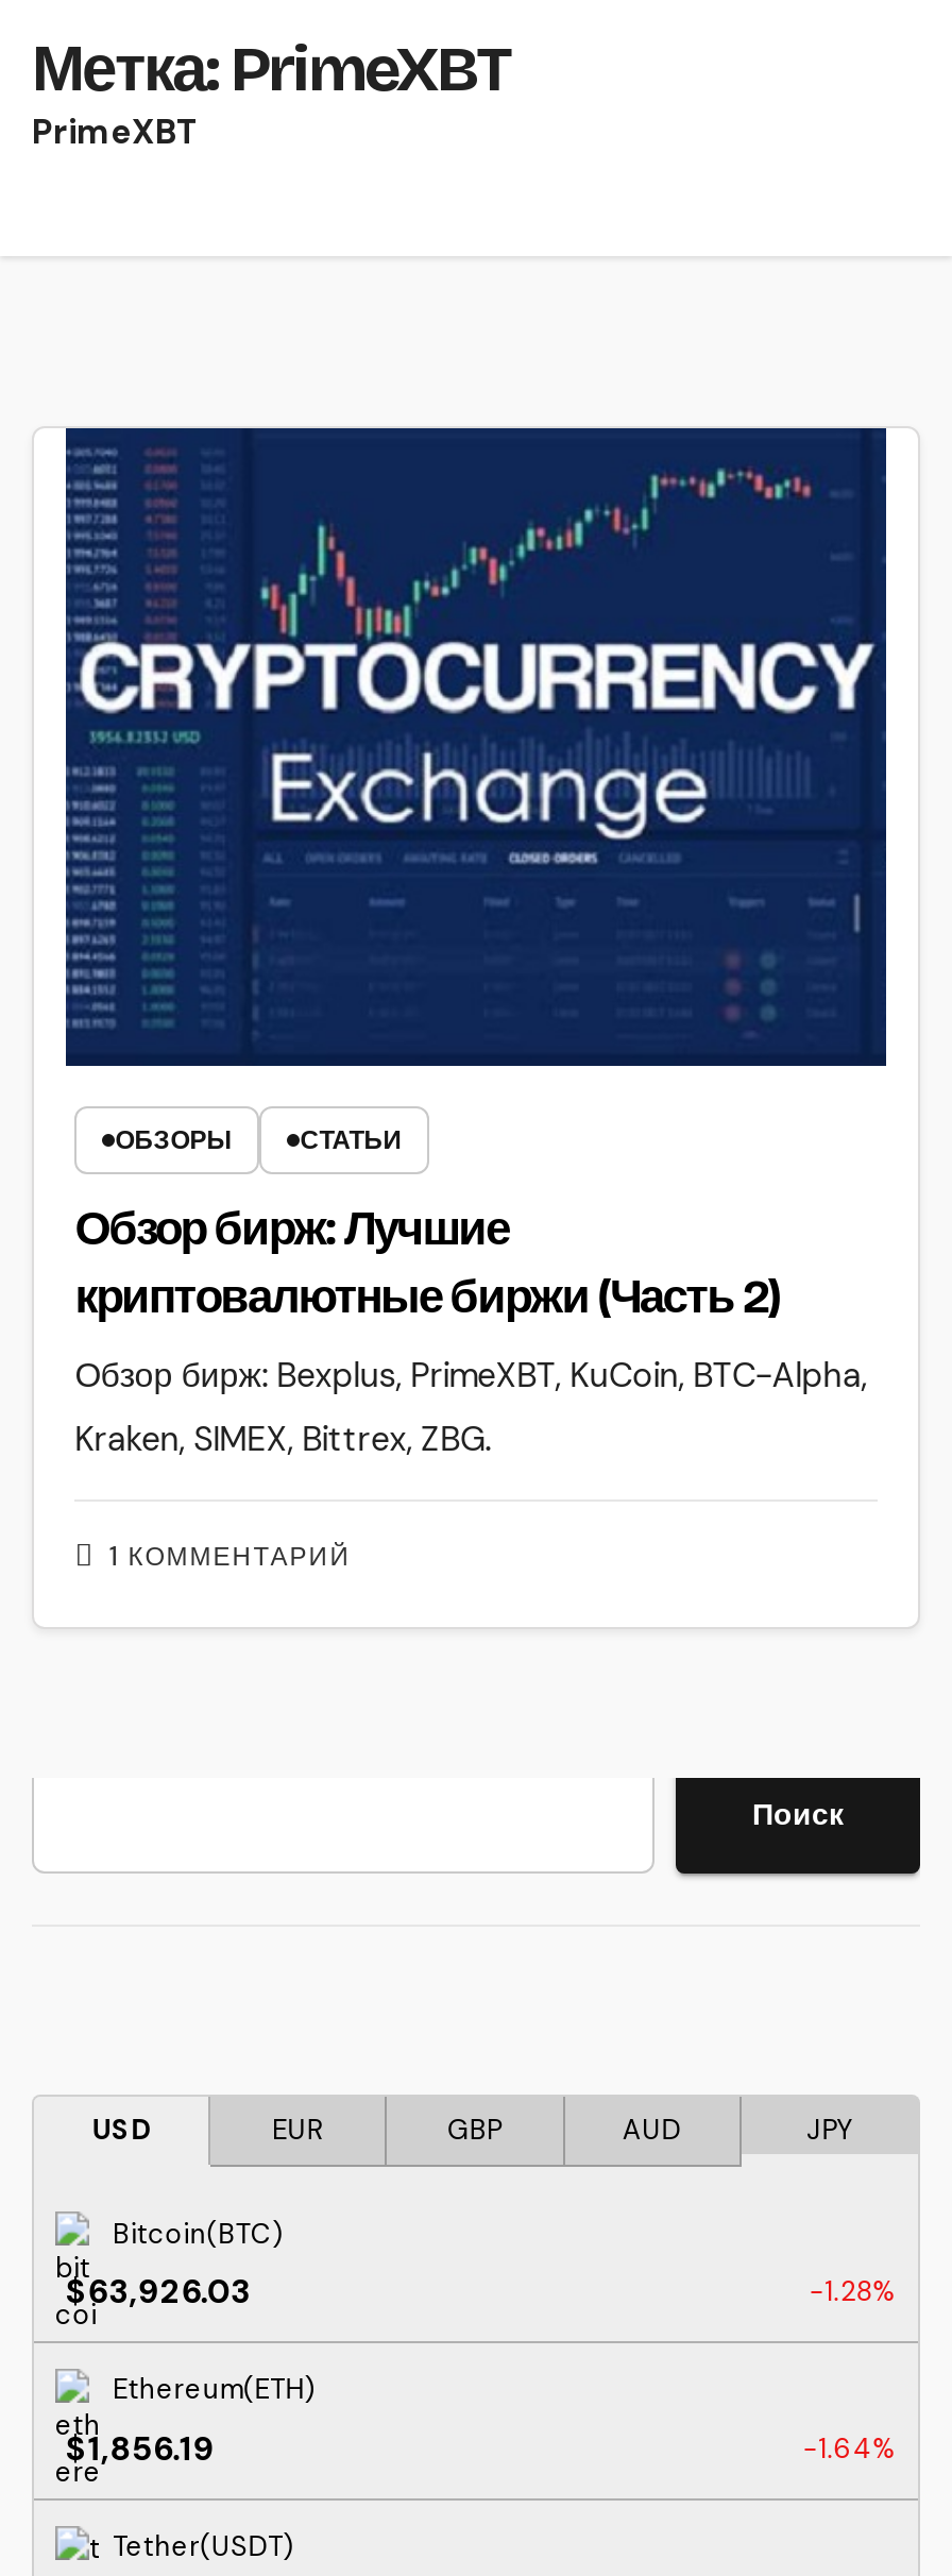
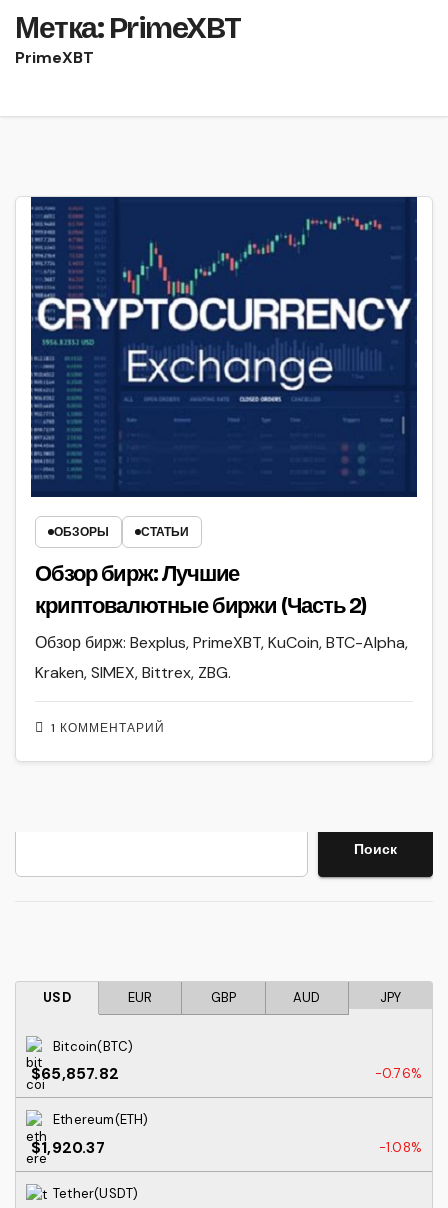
- $63,926.03
+ $65,857.82

- -1.28%
+ -0.76%

- $1,856.19
+ $1,920.37

- -1.64%
+ -1.08%
